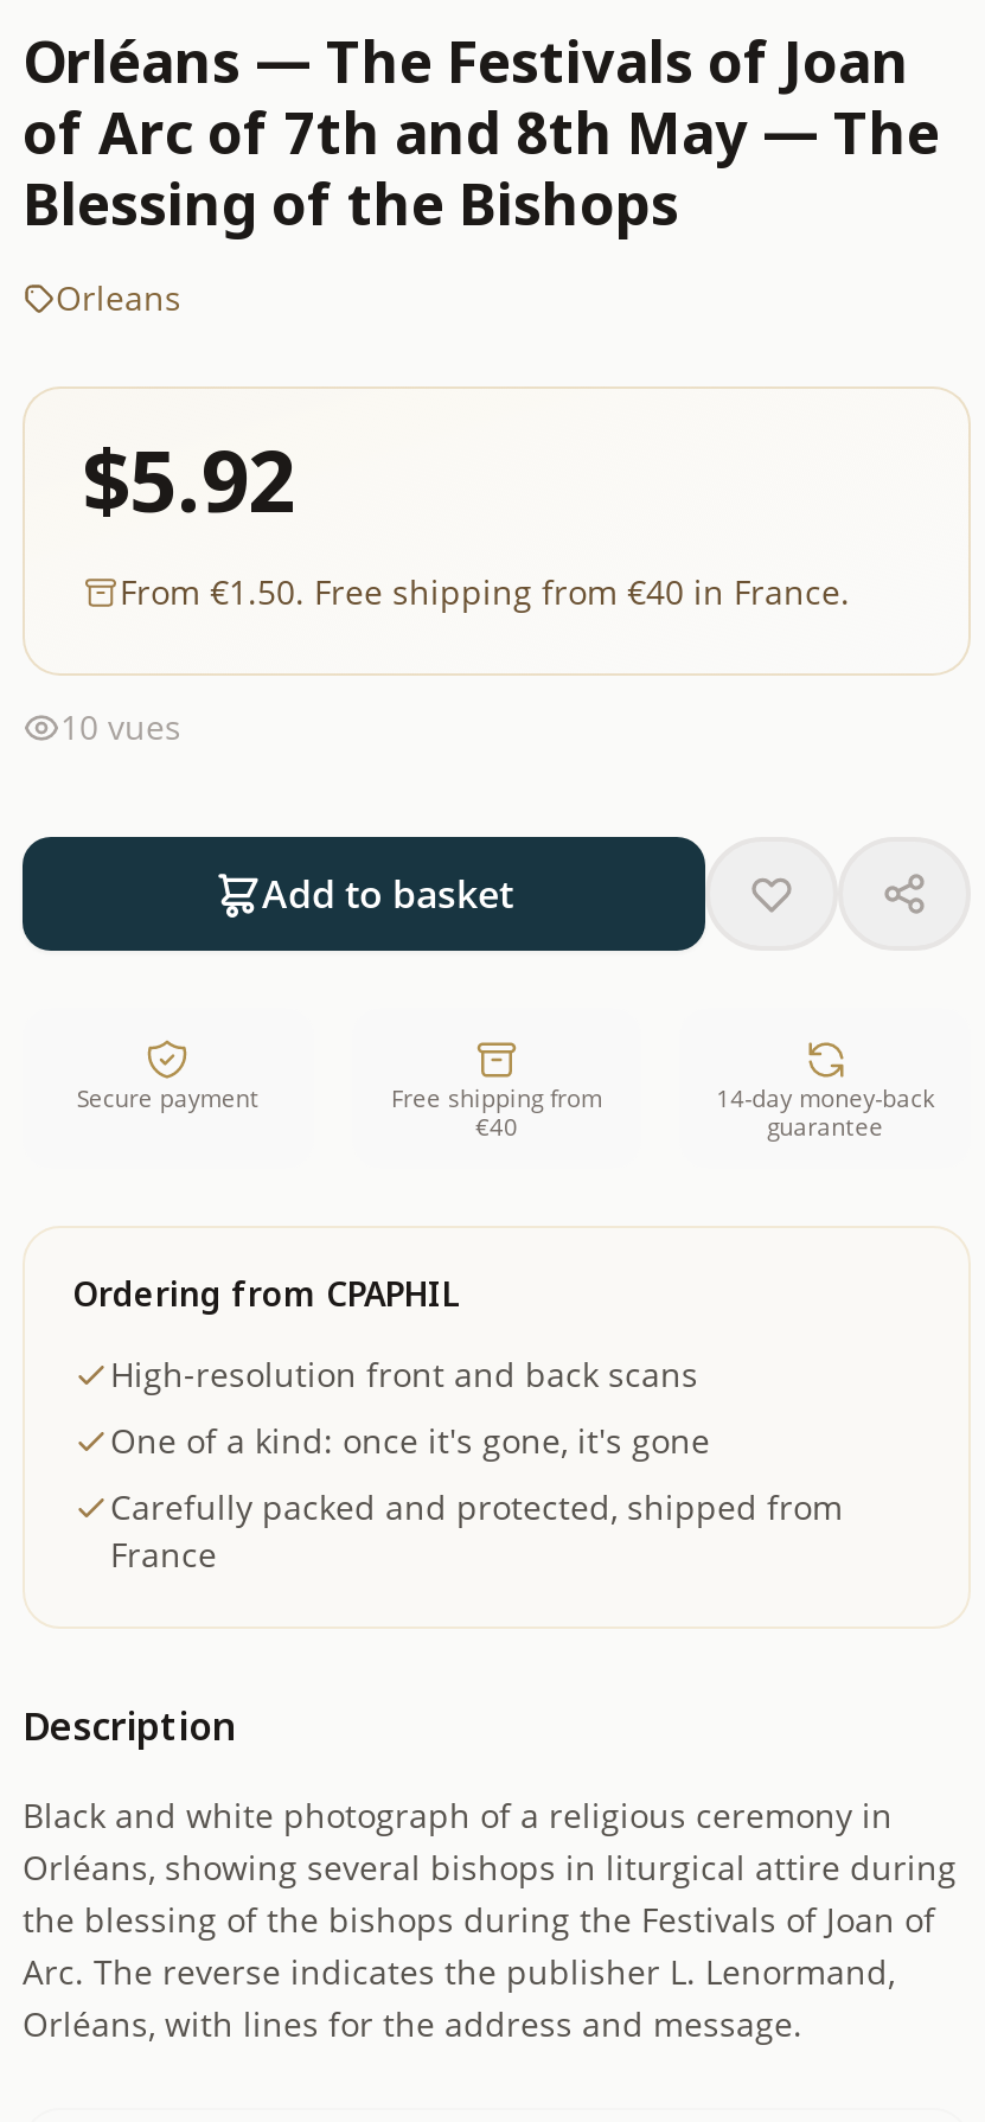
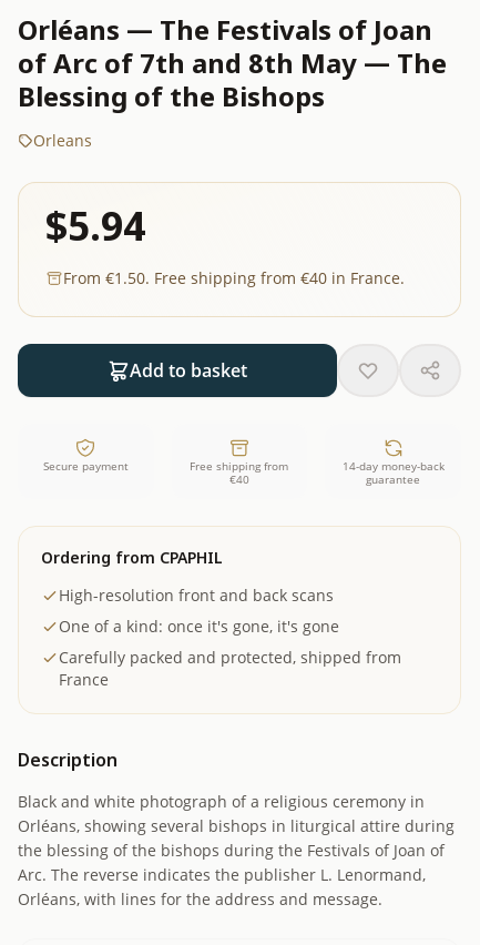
- $5.92
+ $5.94

- 10 vues
